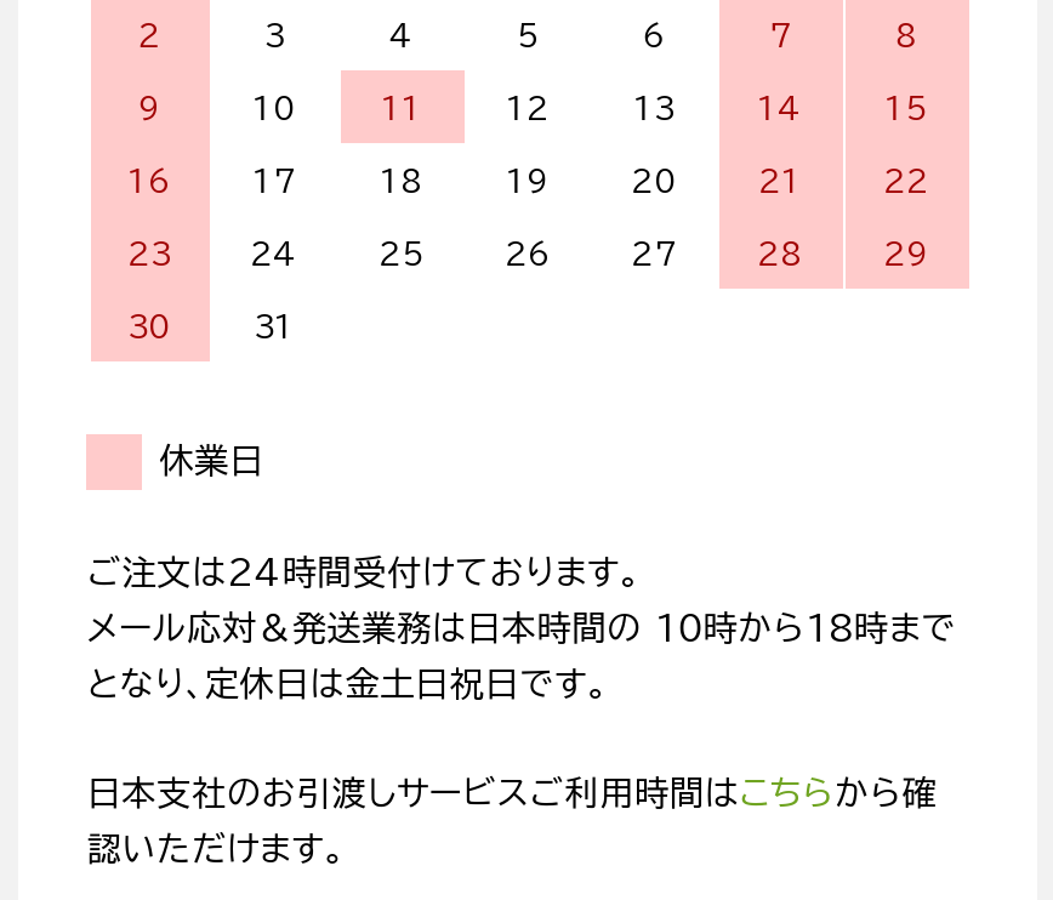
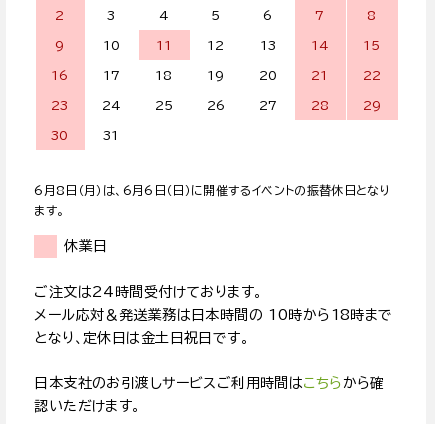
+ 6月8日（月）は、6月6日（日）に開催するイベントの振替休日となり
+ ます。
